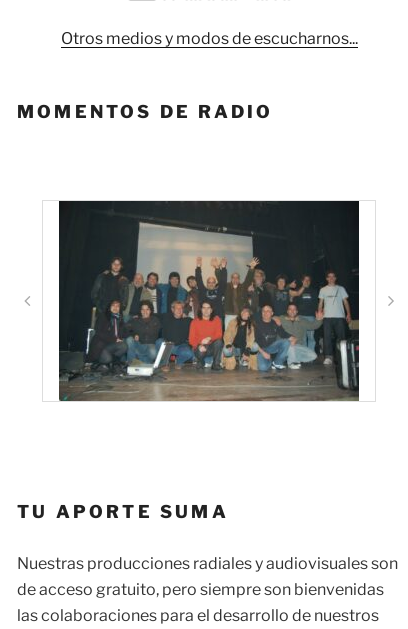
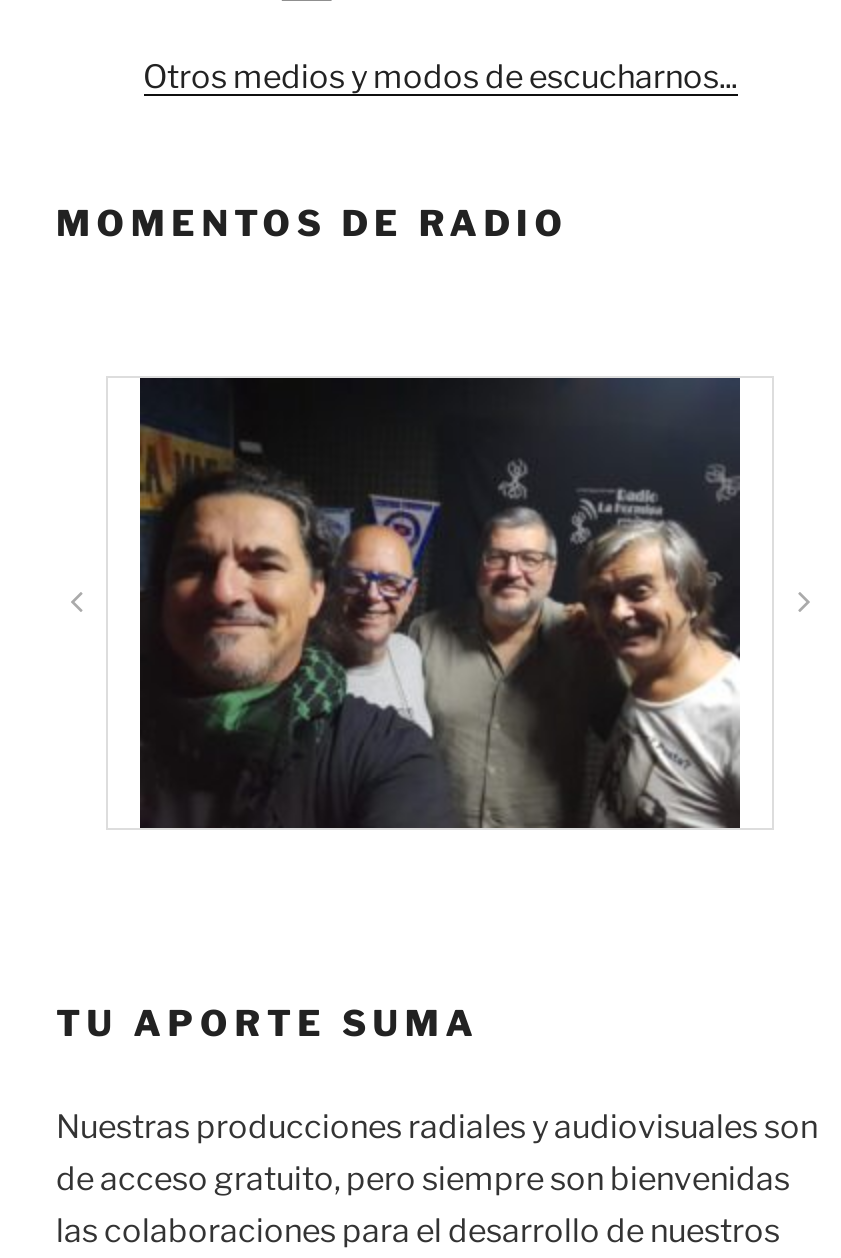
- [image]
+ [image]
